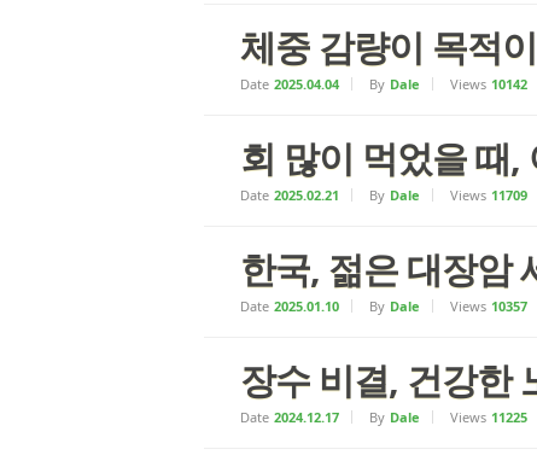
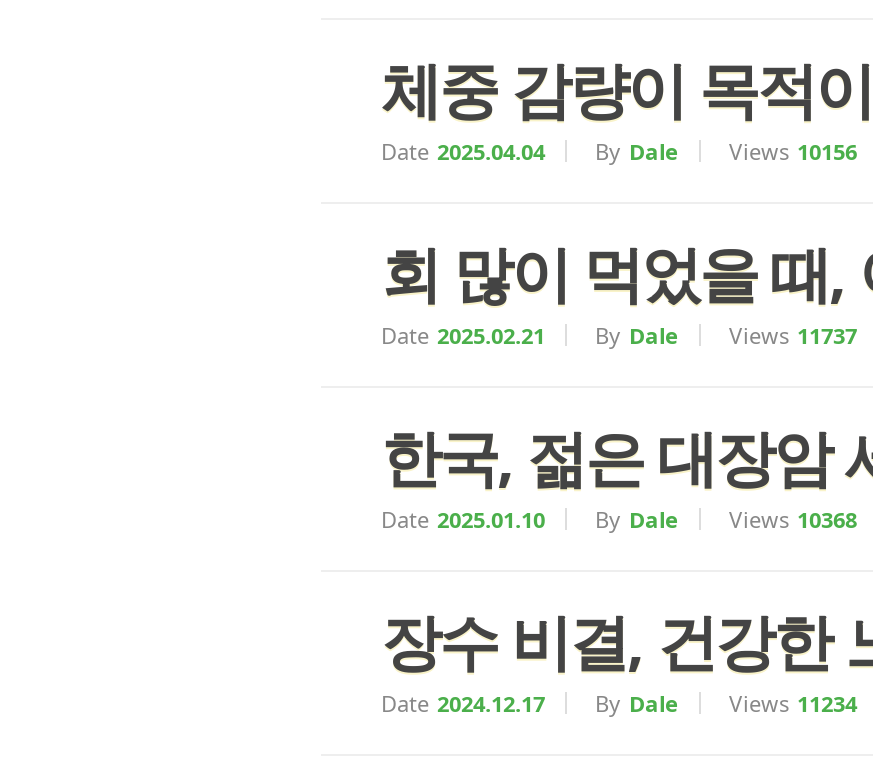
- Date 2025.04.04 By Dale Views 10142
+ Date 2025.04.04 By Dale Views 10156

- Date 2025.02.21 By Dale Views 11709
+ Date 2025.02.21 By Dale Views 11737

- Date 2025.01.10 By Dale Views 10357
+ Date 2025.01.10 By Dale Views 10368

- Date 2024.12.17 By Dale Views 11225
+ Date 2024.12.17 By Dale Views 11234
